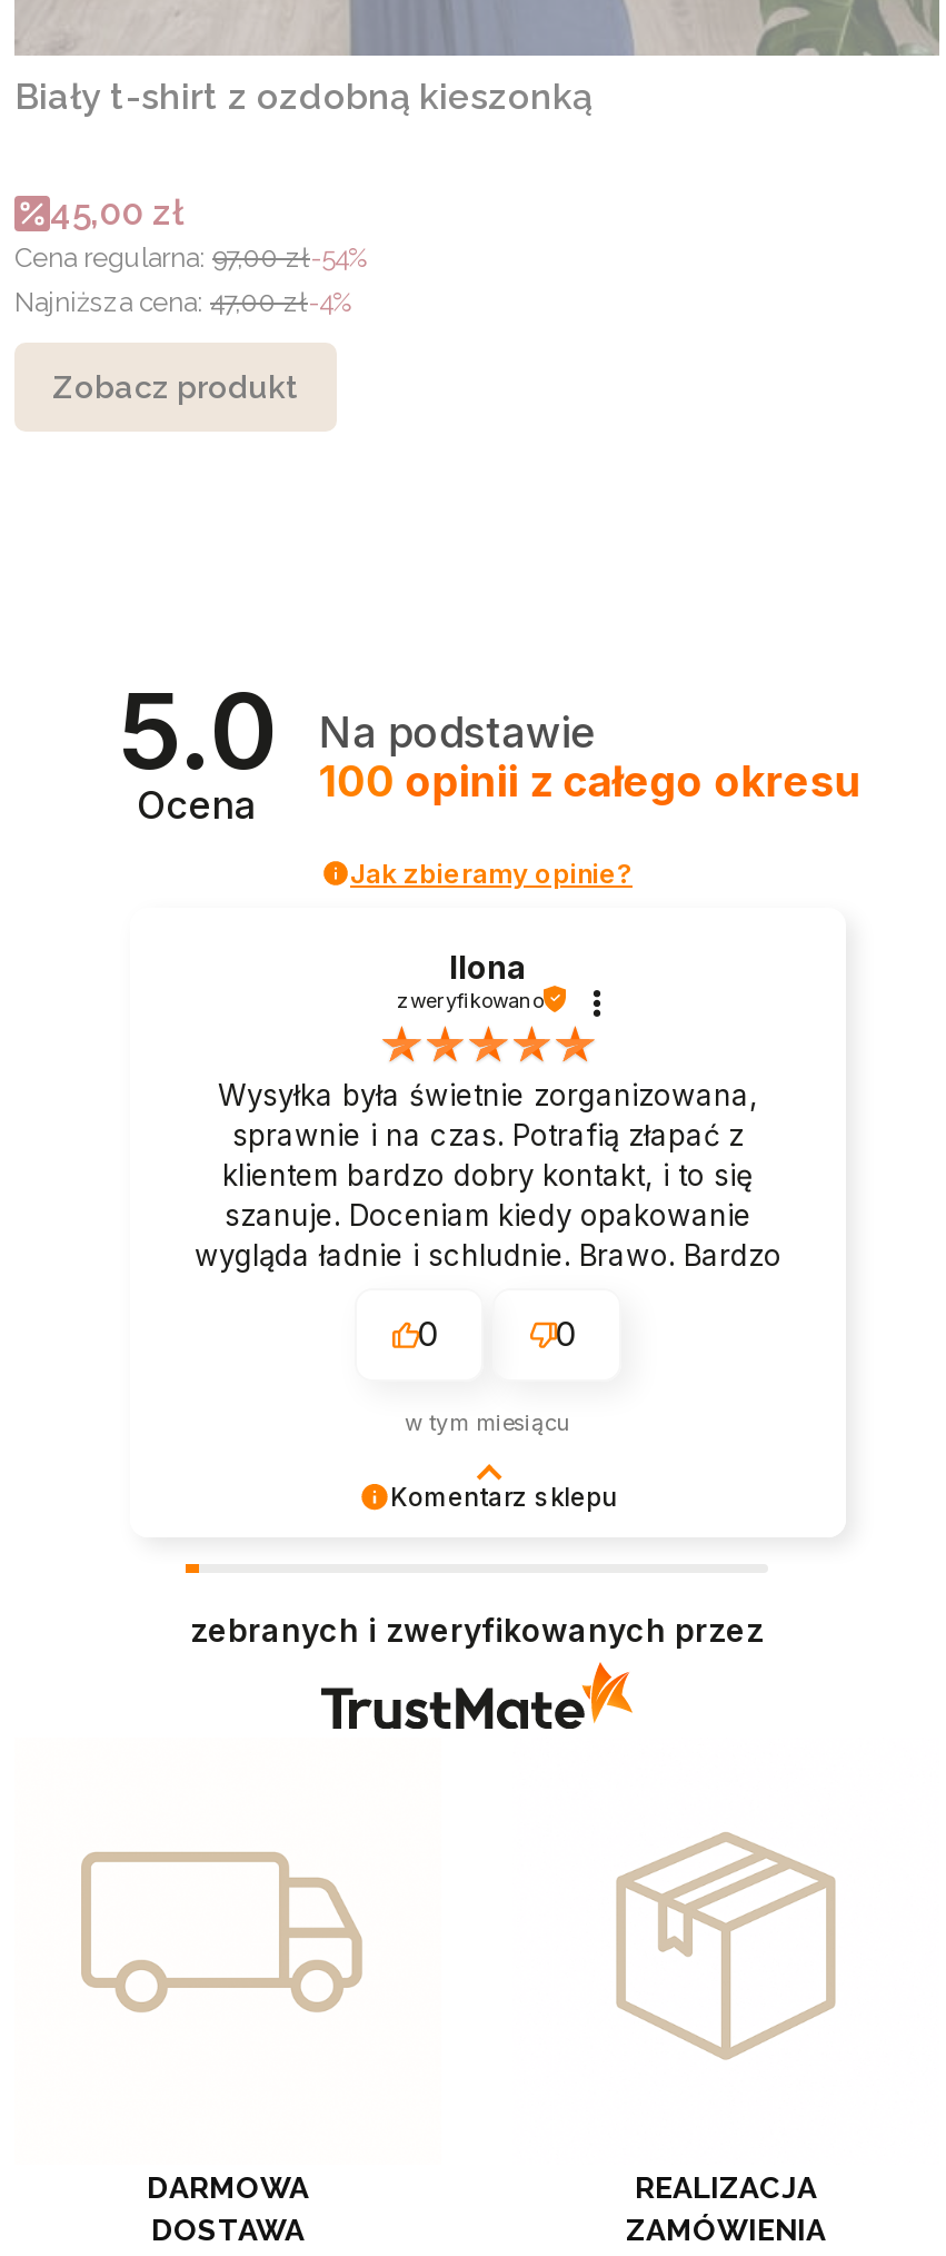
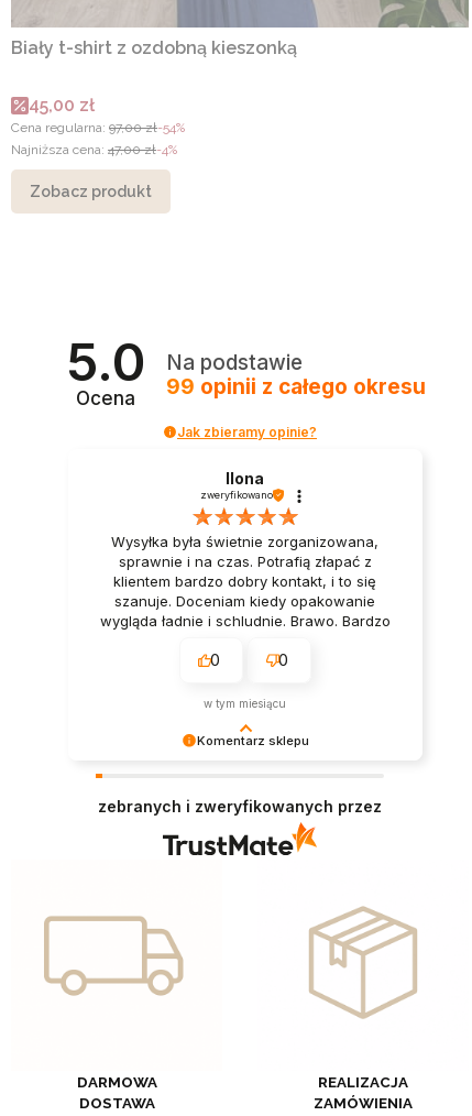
- 100 opinii z całego okresu
+ 99 opinii z całego okresu
